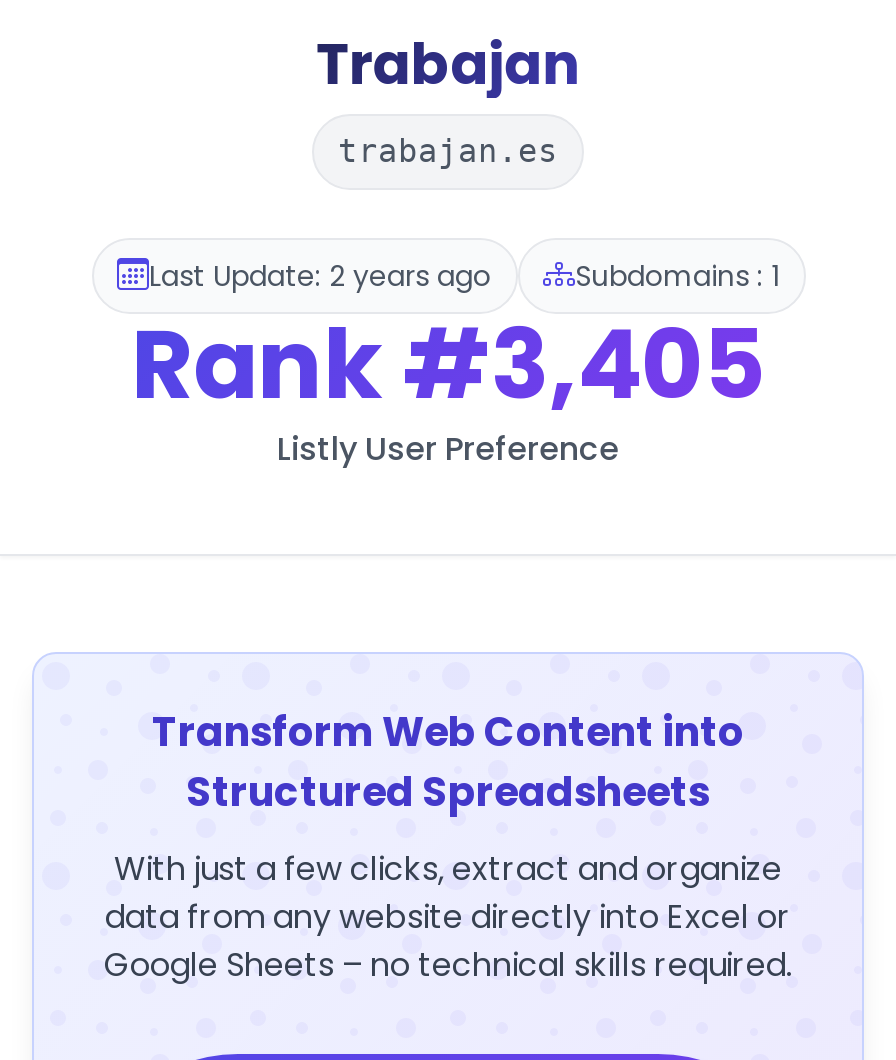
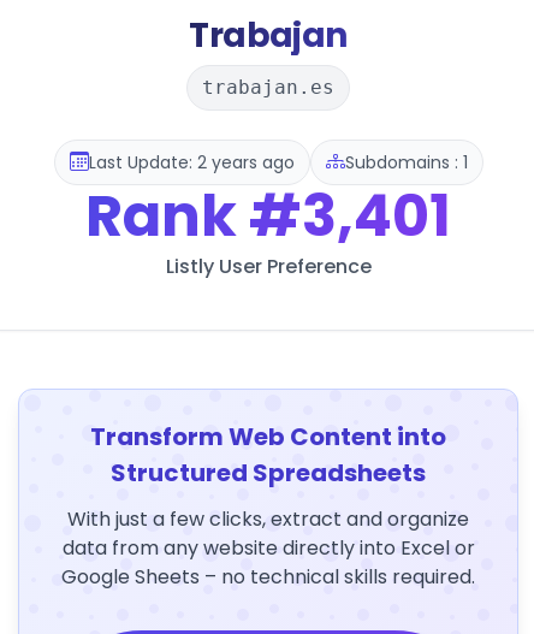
- Rank #3,405
+ Rank #3,401
